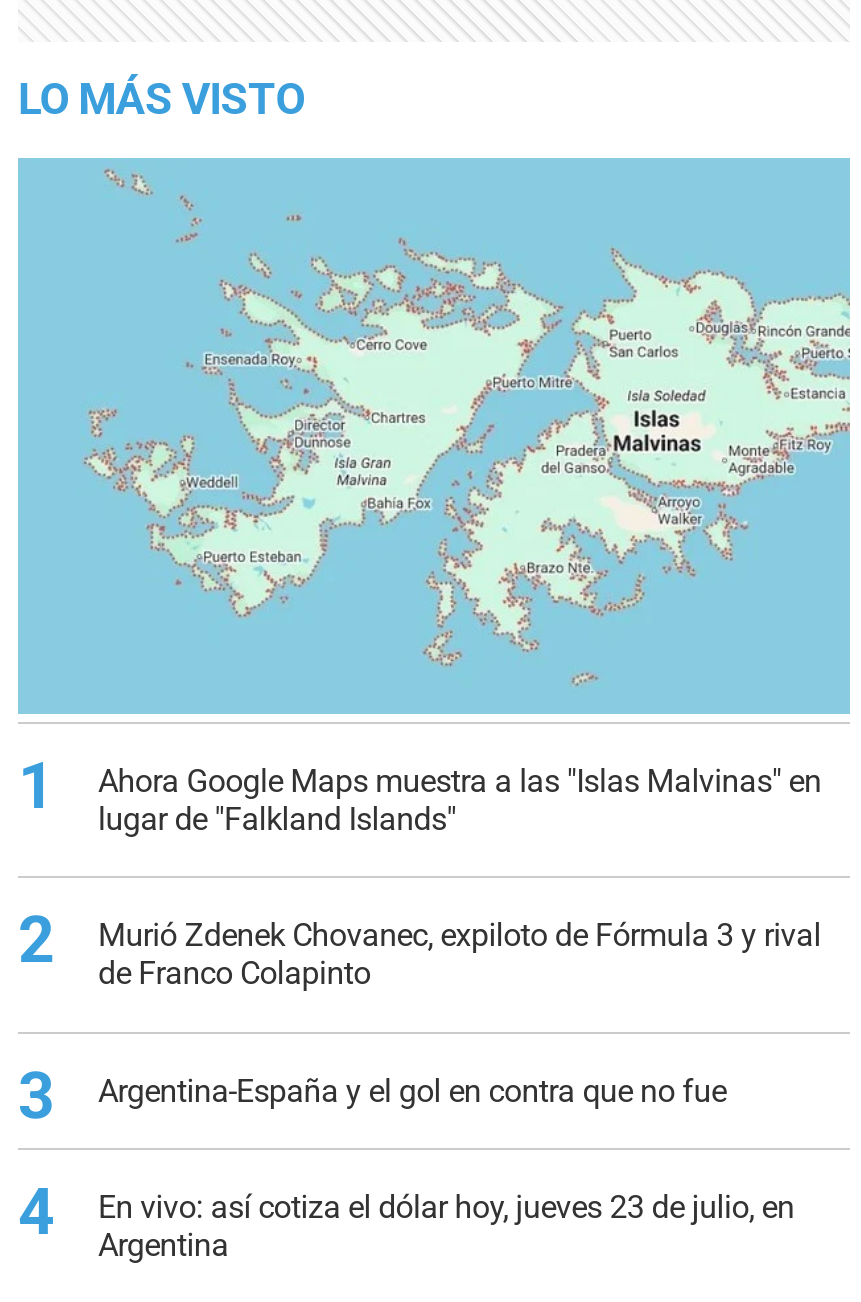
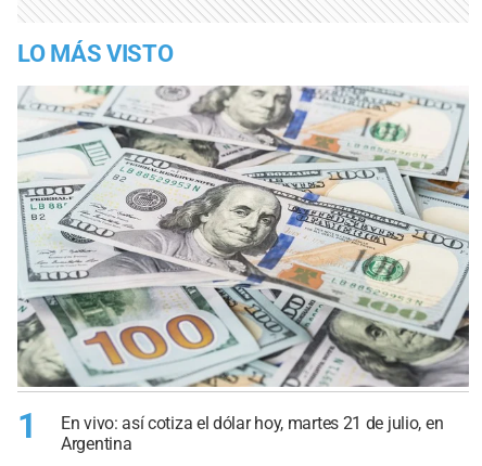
- [image]
- Ahora Google Maps muestra a las "Islas Malvinas" en
- lugar de "Falkland Islands"
- 2
- Murió Zdenek Chovanec, expiloto de Fórmula 3 y rival
- de Franco Colapinto
- 3
- Argentina-España y el gol en contra que no fue
- 4
- En vivo: así cotiza el dólar hoy, jueves 23 de julio, en
+ [image]
+ En vivo: así cotiza el dólar hoy, martes 21 de julio, en
